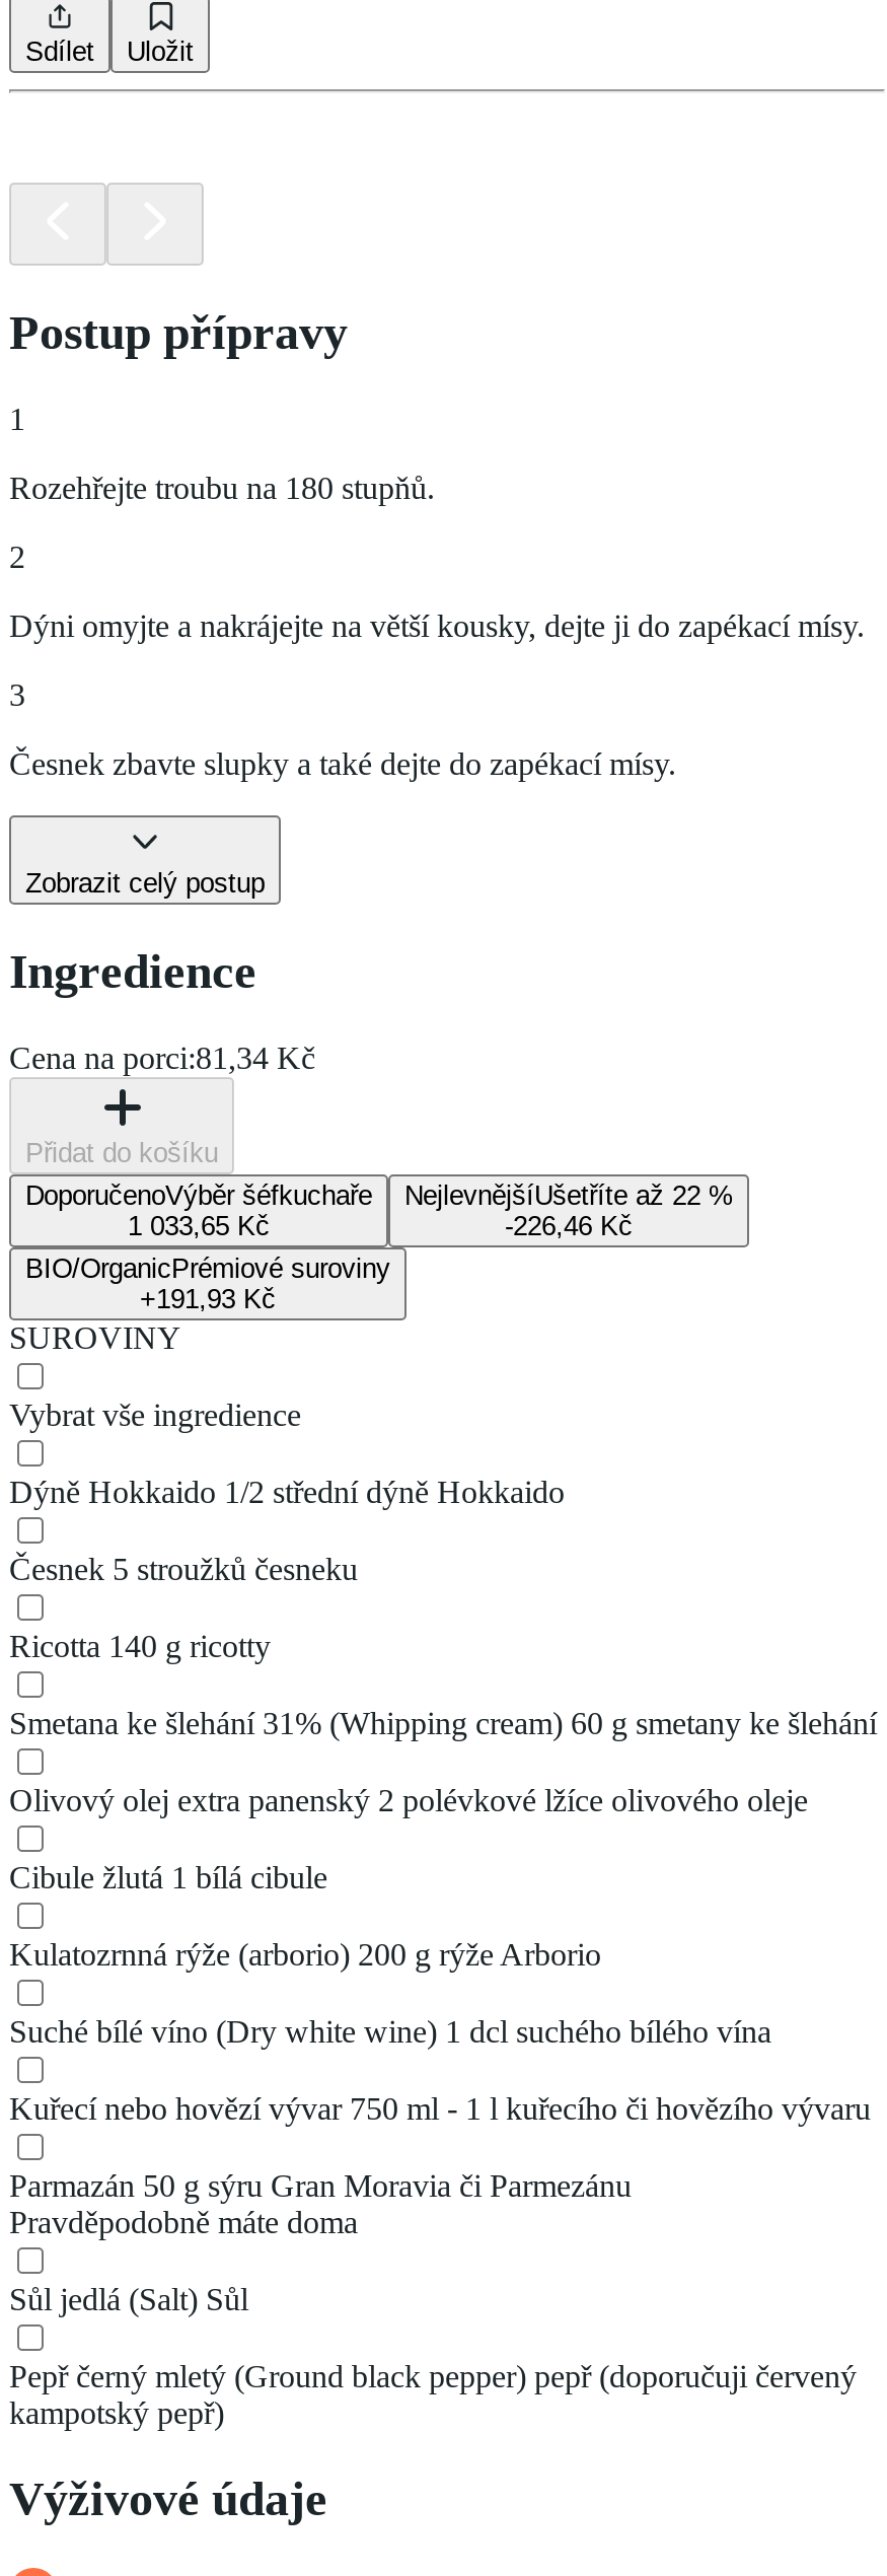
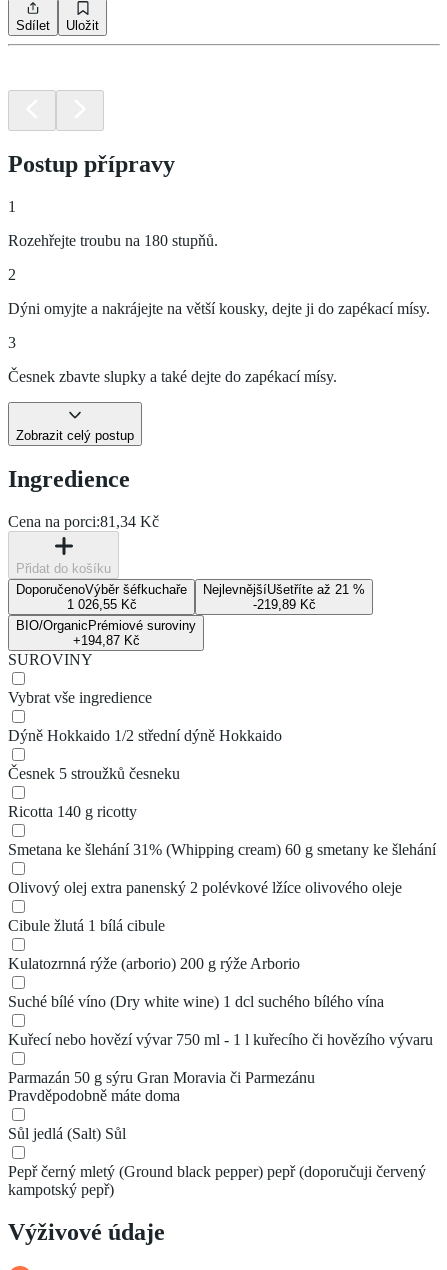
- NejlevnějšíUšetříte až 22 %
+ NejlevnějšíUšetříte až 21 %

- 1 033,65 Kč
+ 1 026,55 Kč

- -226,46 Kč
+ -219,89 Kč

- +191,93 Kč
+ +194,87 Kč
